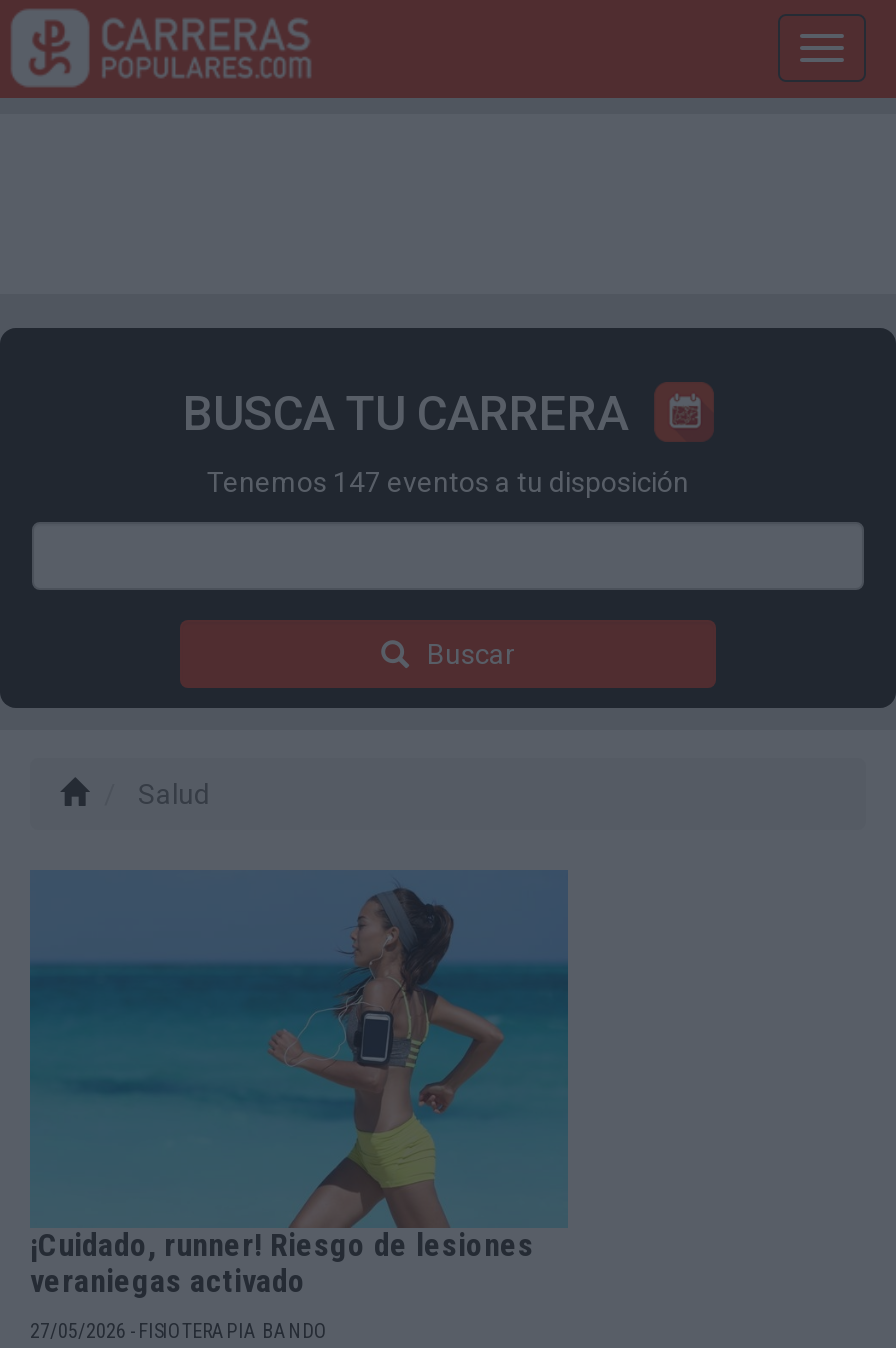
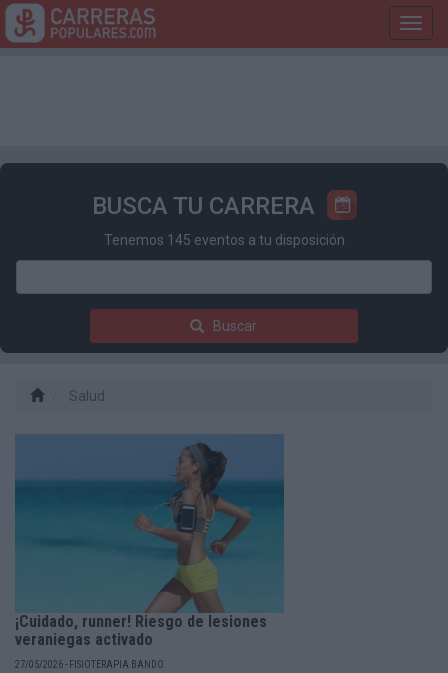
- Tenemos 147 eventos a tu disposición
+ Tenemos 145 eventos a tu disposición
